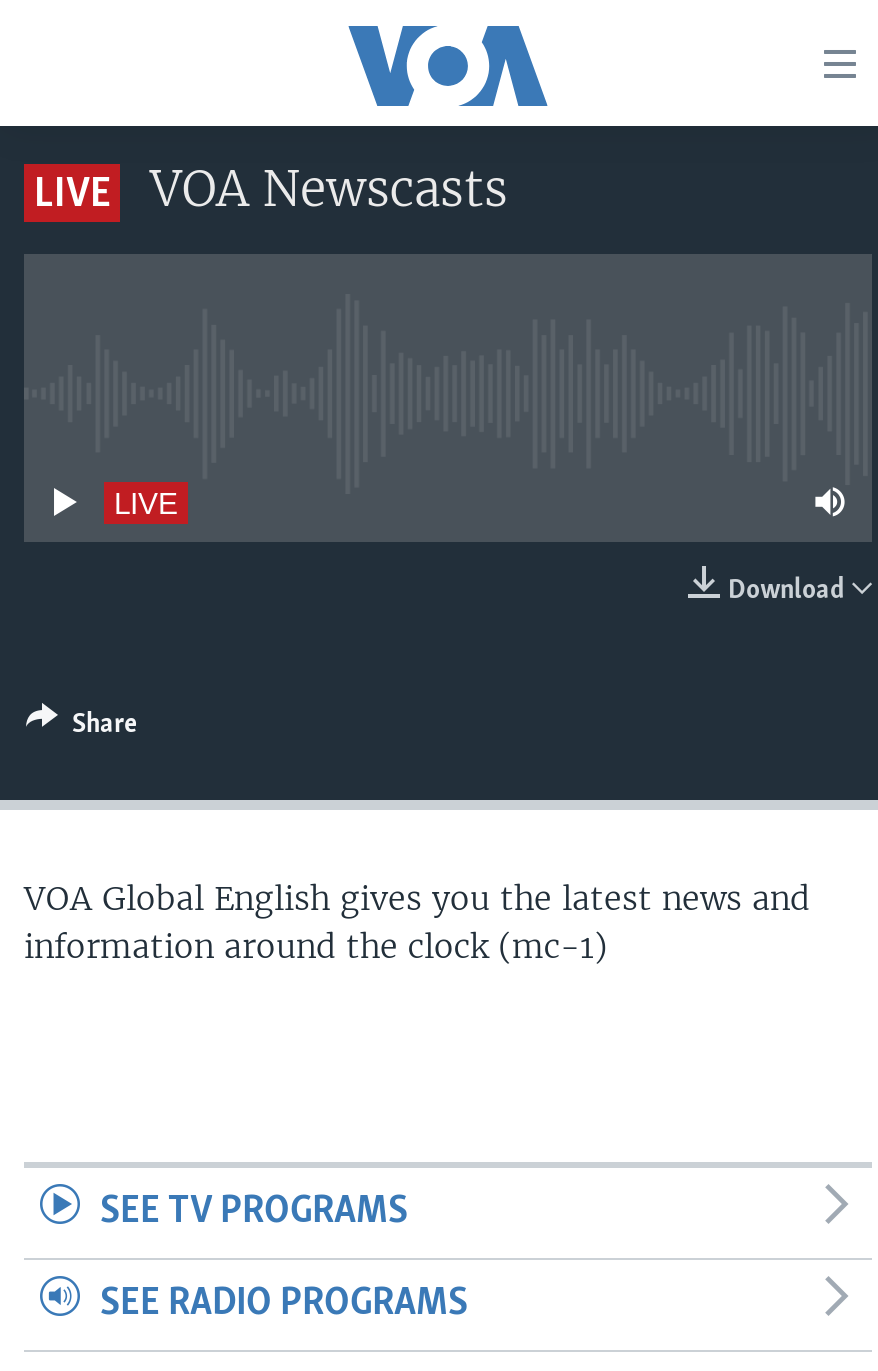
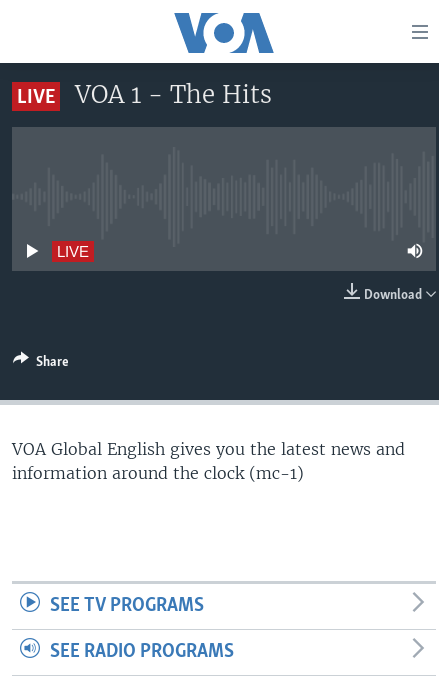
- VOA Newscasts
+ VOA 1 - The Hits
